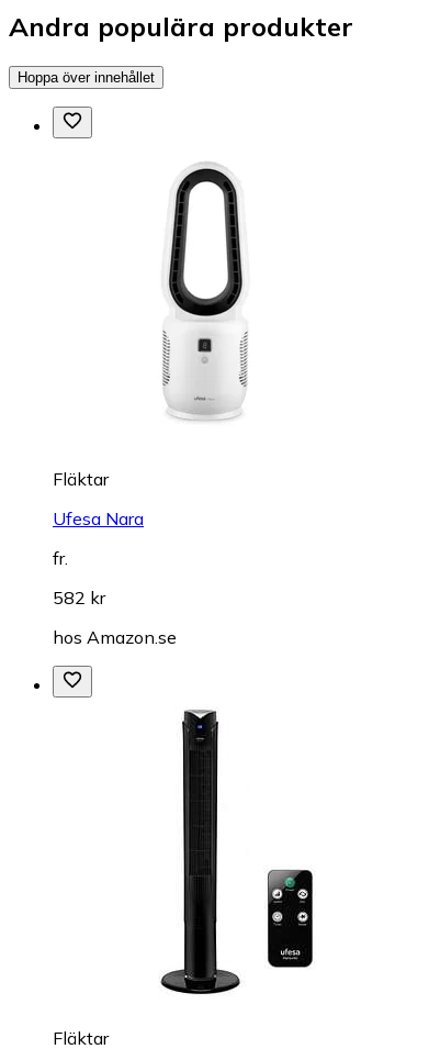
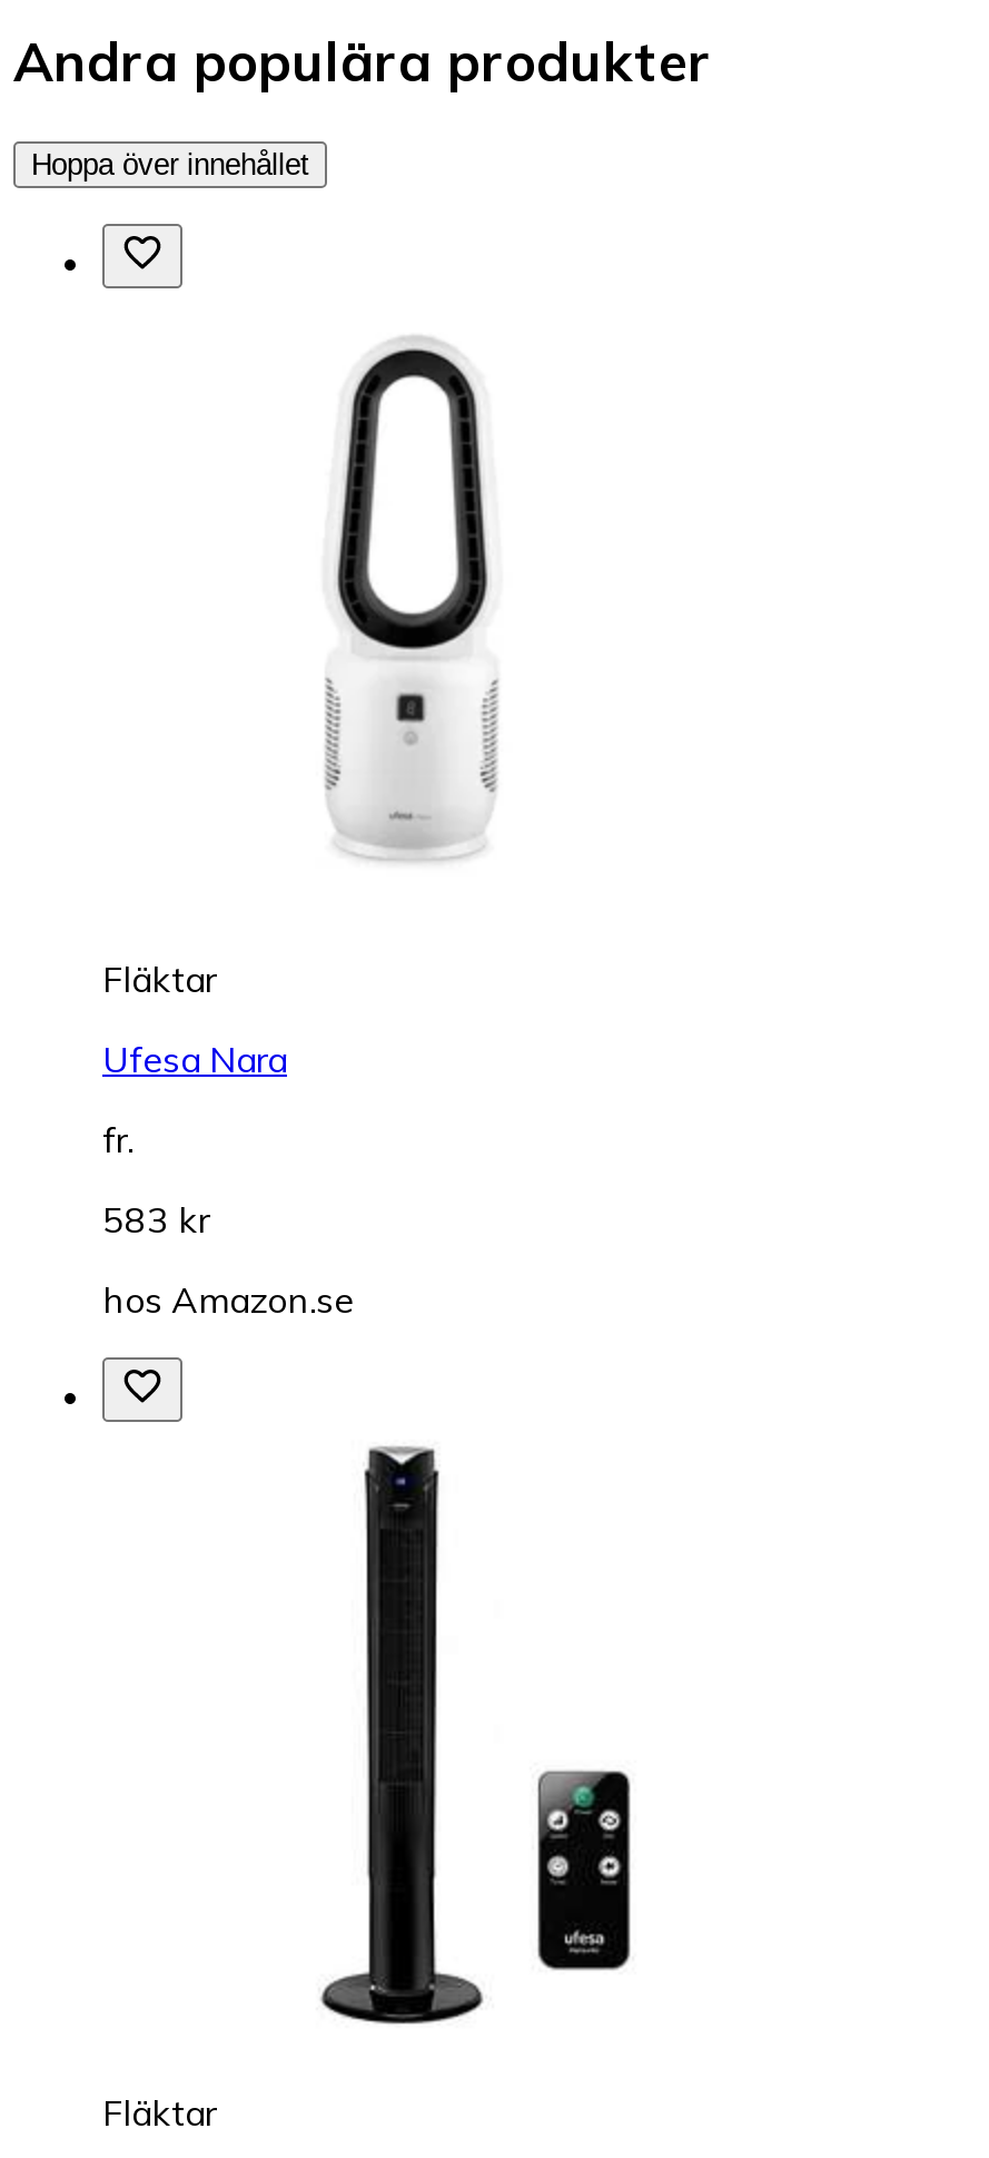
- 582 kr
+ 583 kr
